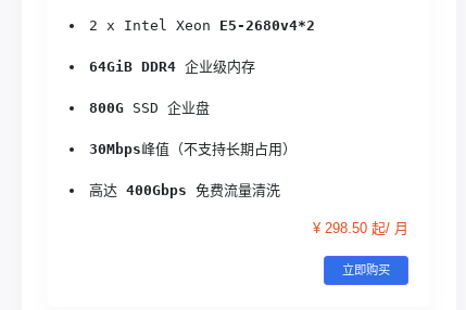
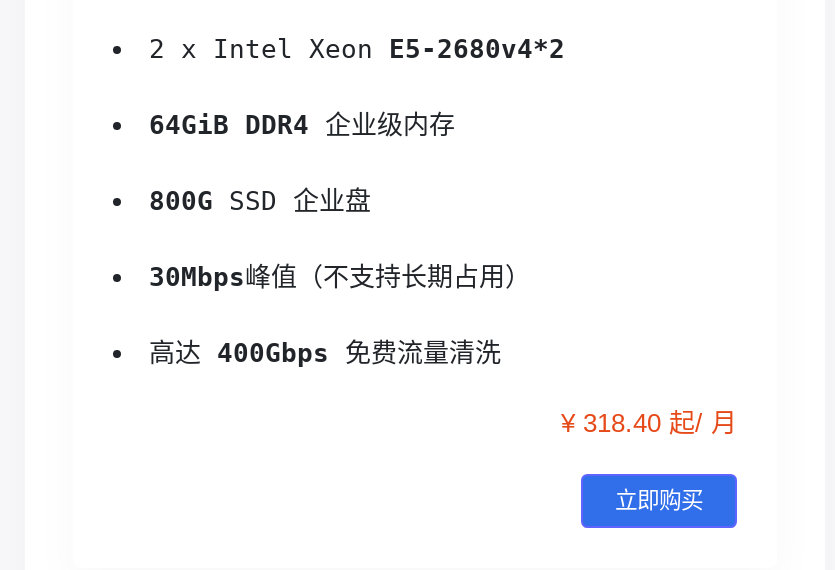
- ¥ 298.50 起/ 月
+ ¥ 318.40 起/ 月
